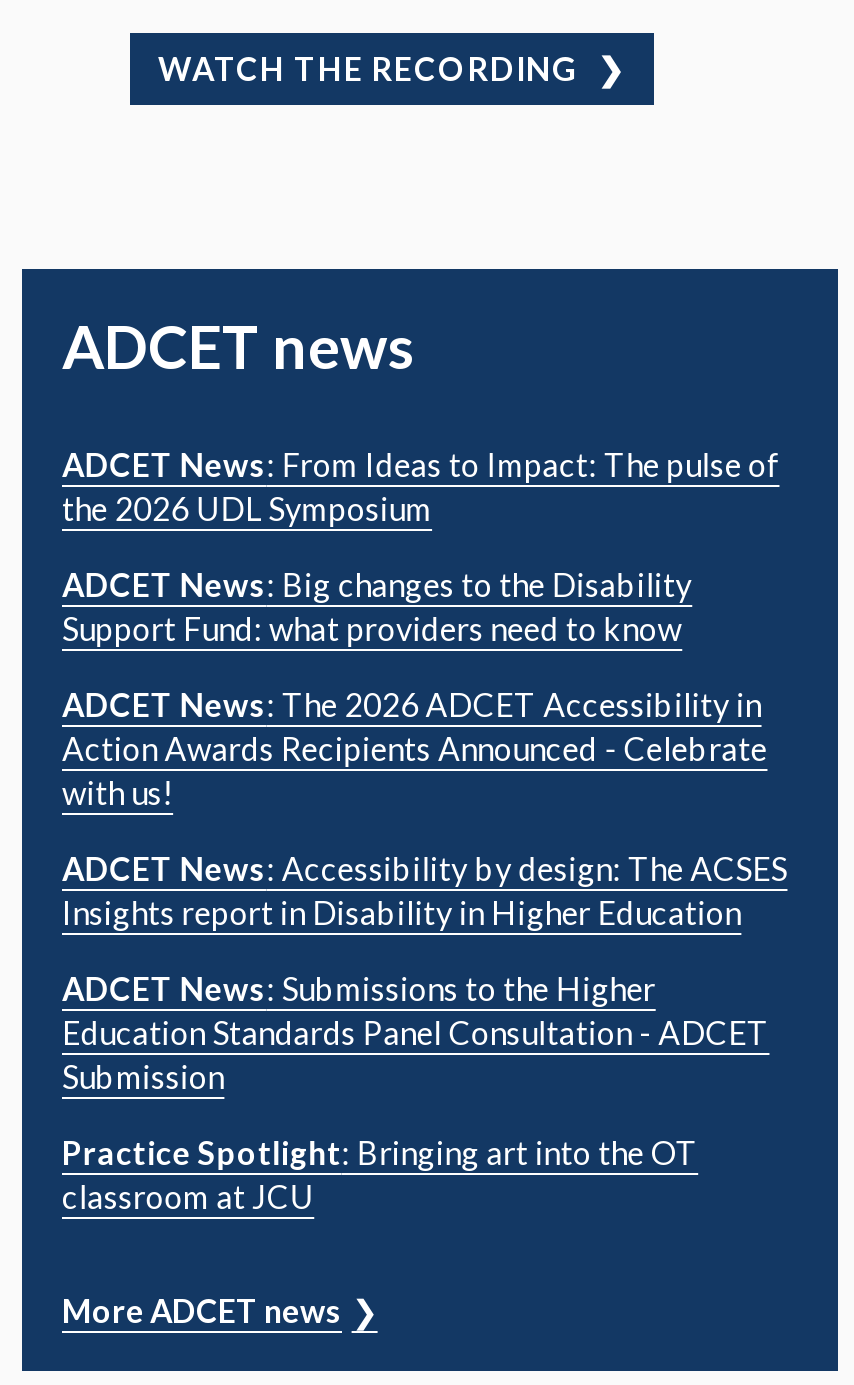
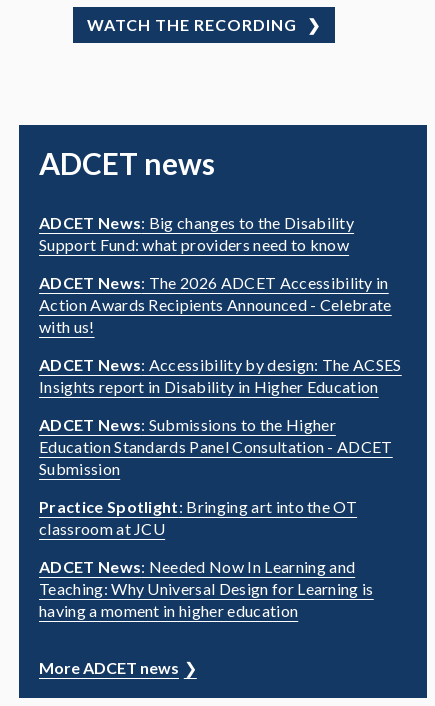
- ADCET News: From Ideas to Impact: The pulse of
- the 2026 UDL Symposium

moved up: ADCET News: Big changes to the Disability | Support Fund: what providers need to know | ADCET News: The 2026 ADCET Accessibility in | ... | Practice Spotlight: Bringing art into the OT | classroom at JCU

+ ADCET News: Needed Now In Learning and
+ Teaching: Why Universal Design for Learning is
+ having a moment in higher education
